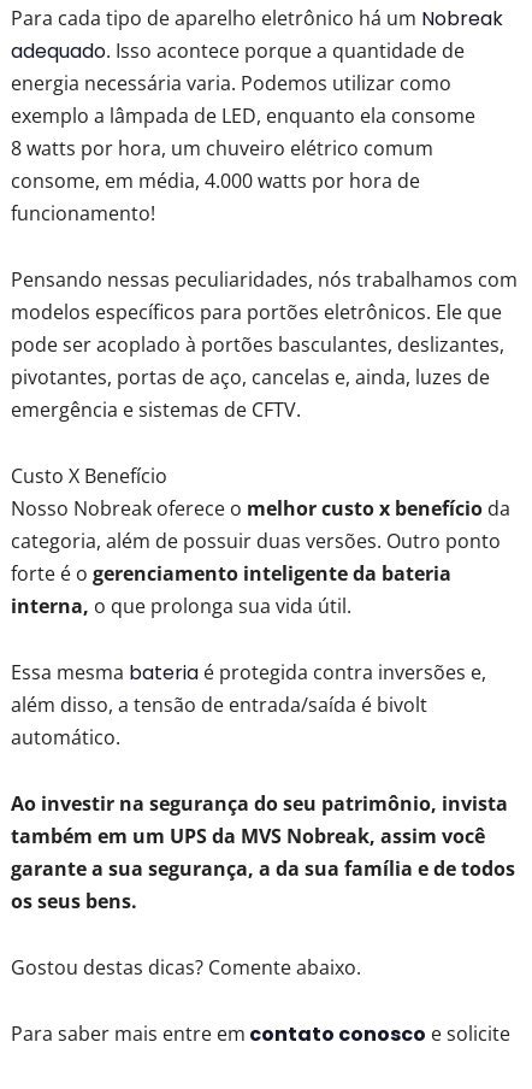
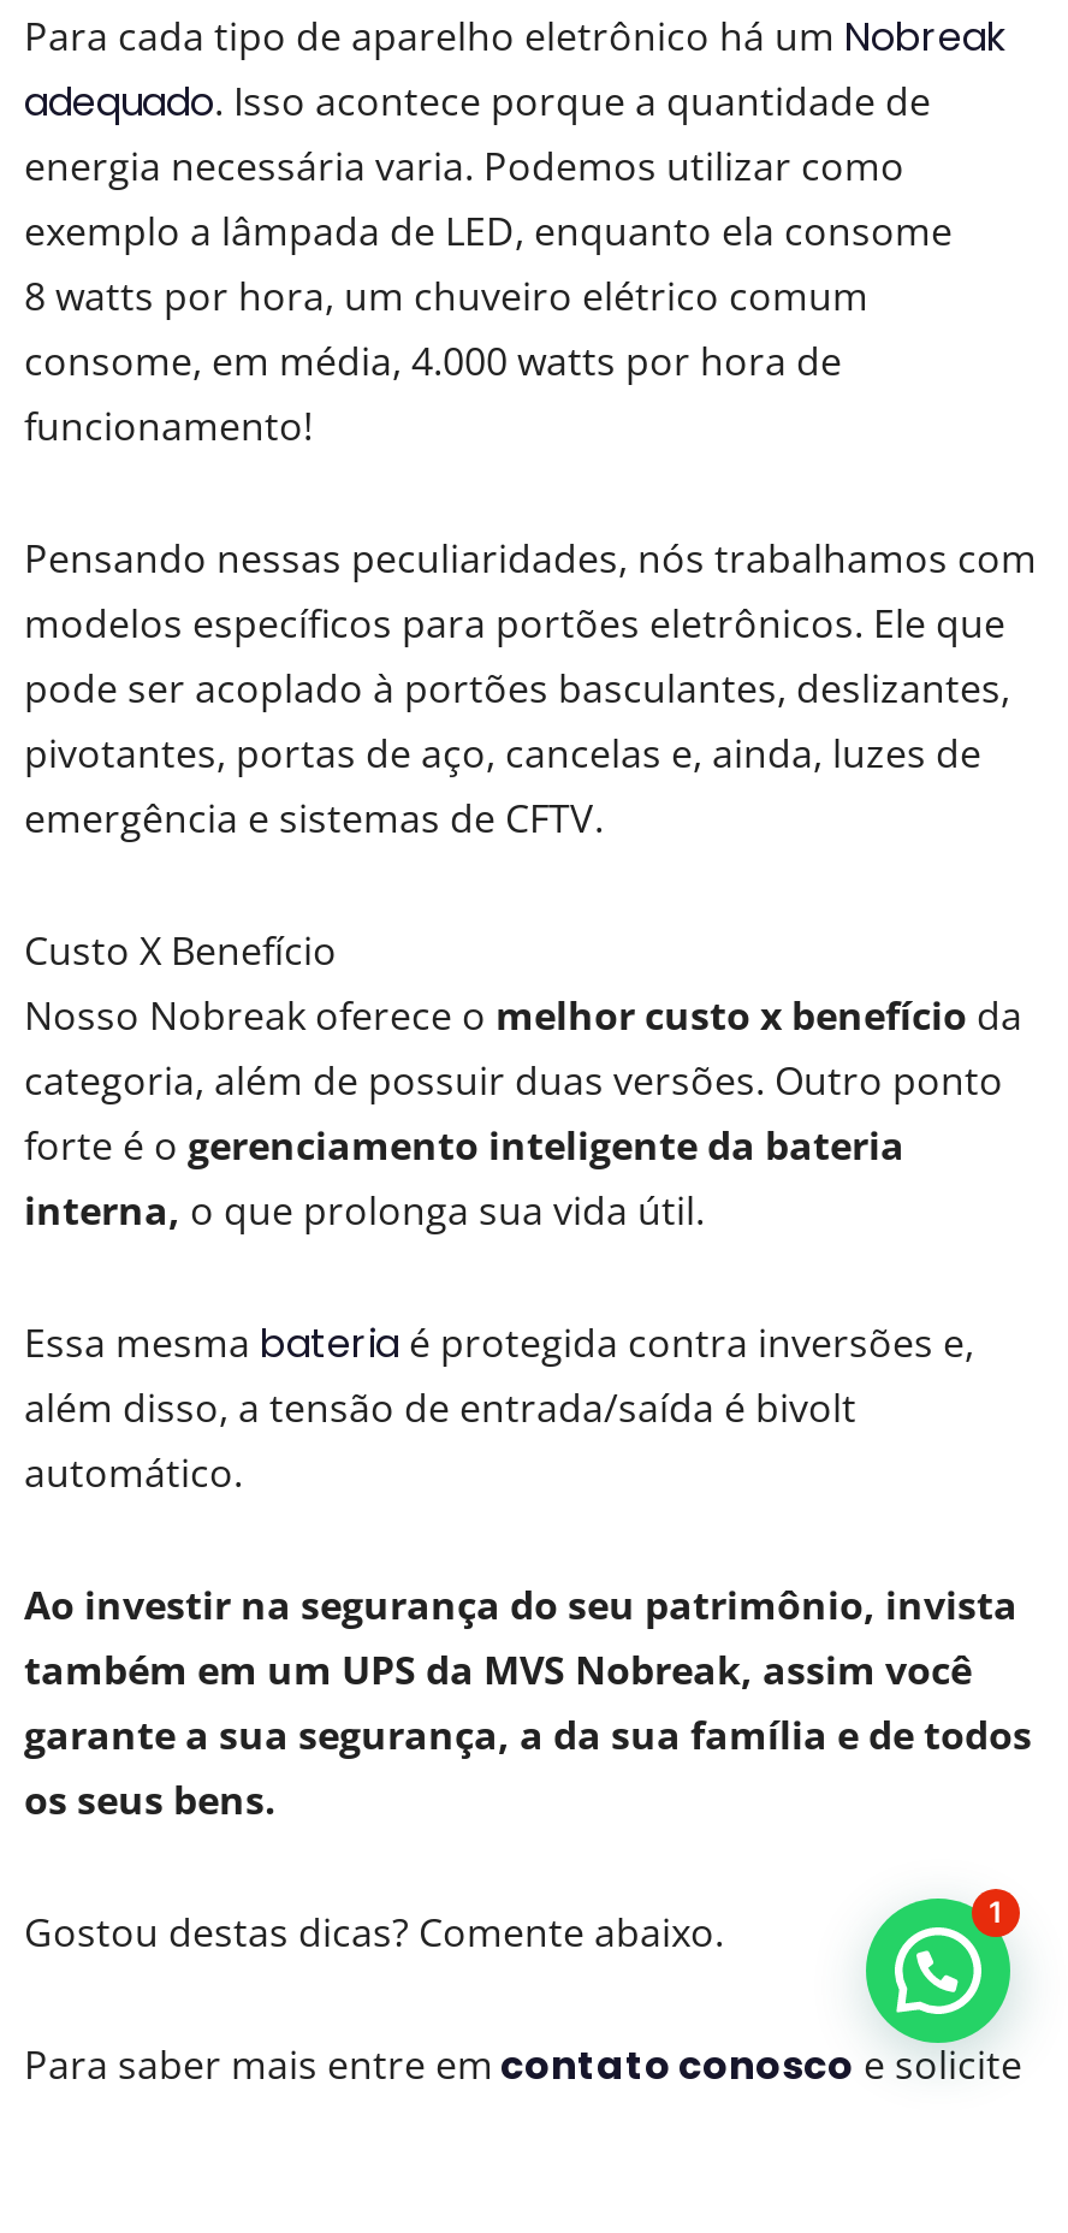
+ [image]
+ 1
